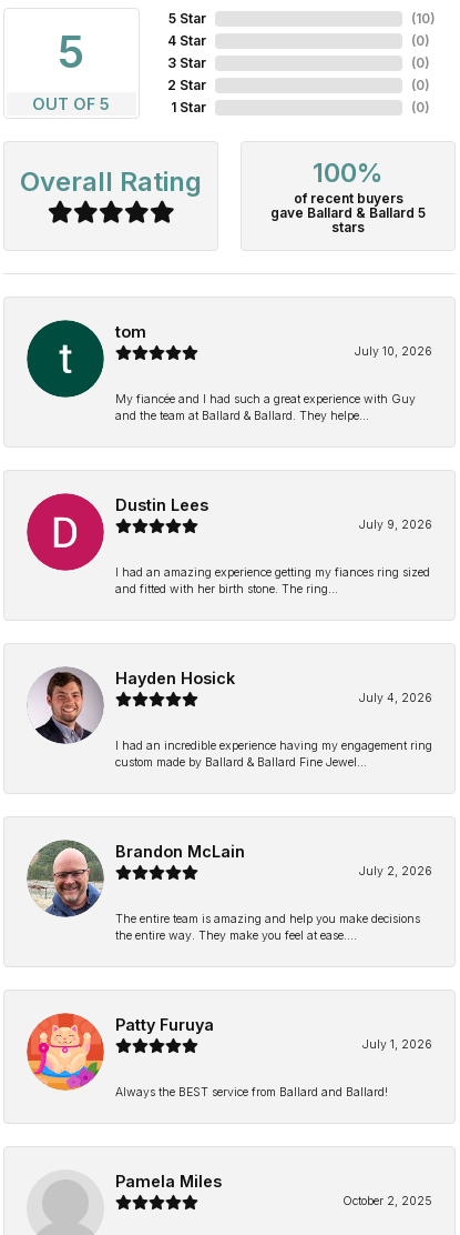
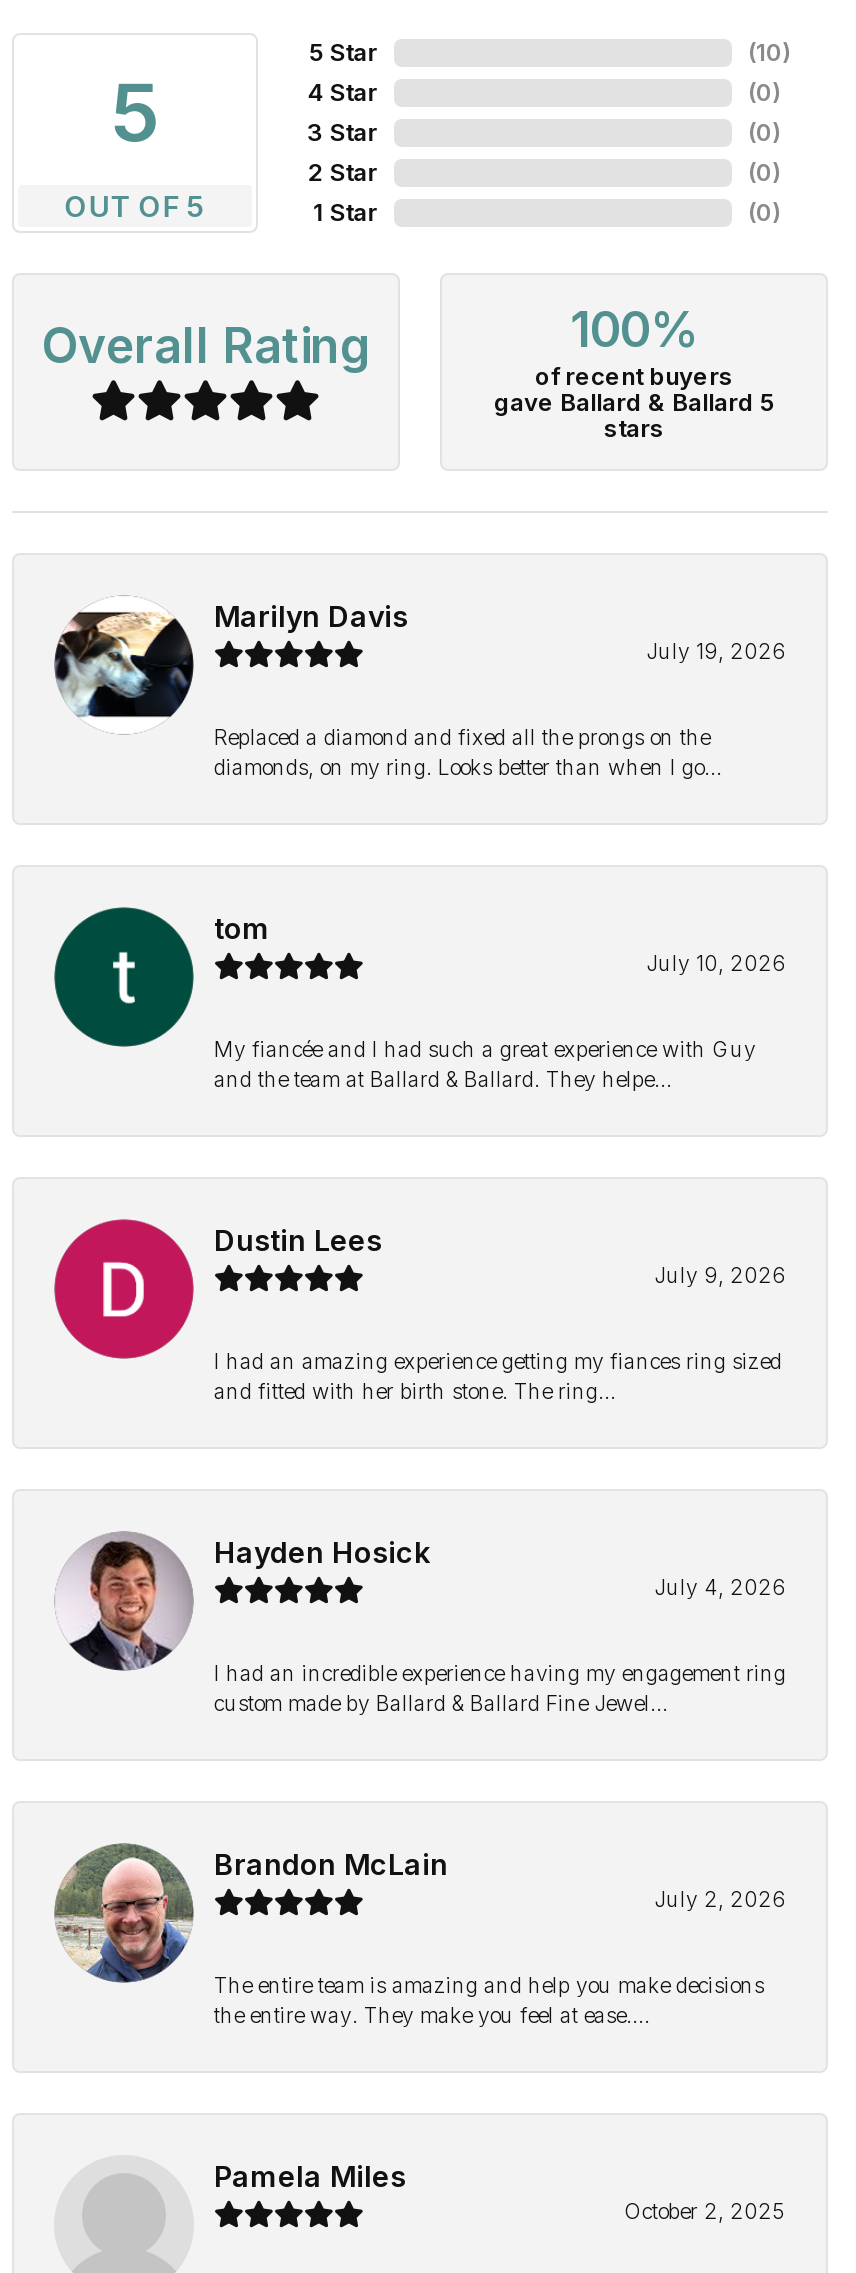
+ [image]
+ Marilyn Davis
+ July 19, 2026
+ Replaced a diamond and fixed all the prongs on the
+ diamonds, on my ring. Looks better than when I go...

moved down: [image] | tom | July 10, 2026 | ... | The entire team is amazing and help you make decisions | the entire way. They make you feel at ease....

- [image]
- Patty Furuya
- July 1, 2026
- Always the BEST service from Ballard and Ballard!
